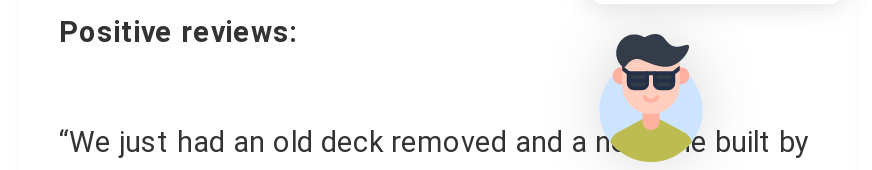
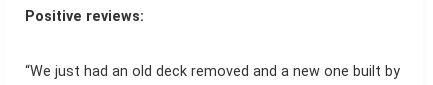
- [image]
